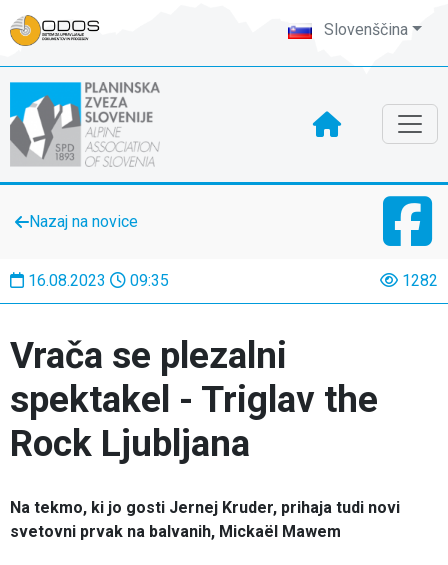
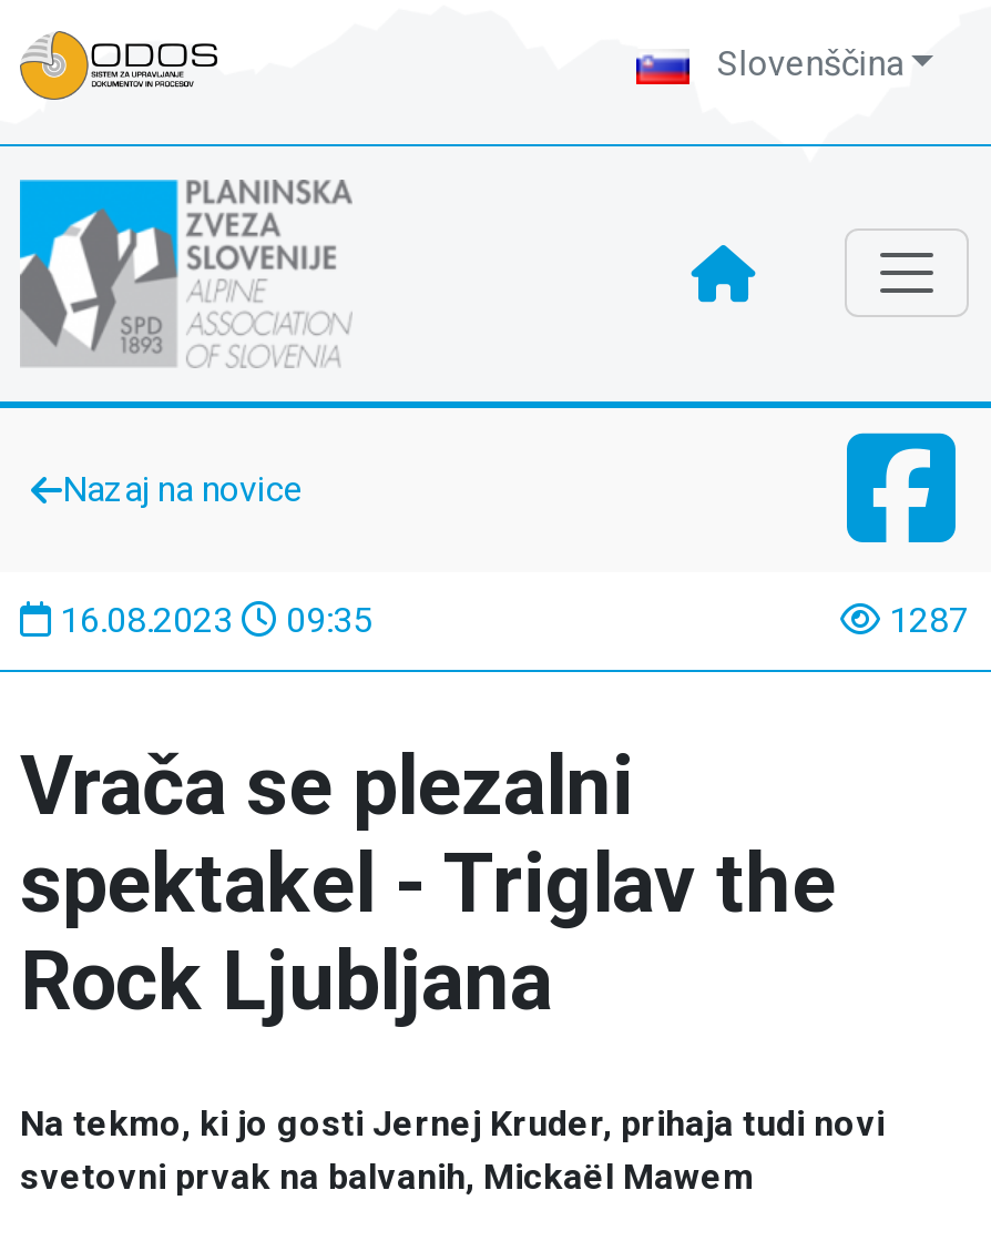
- 1282
+ 1287
